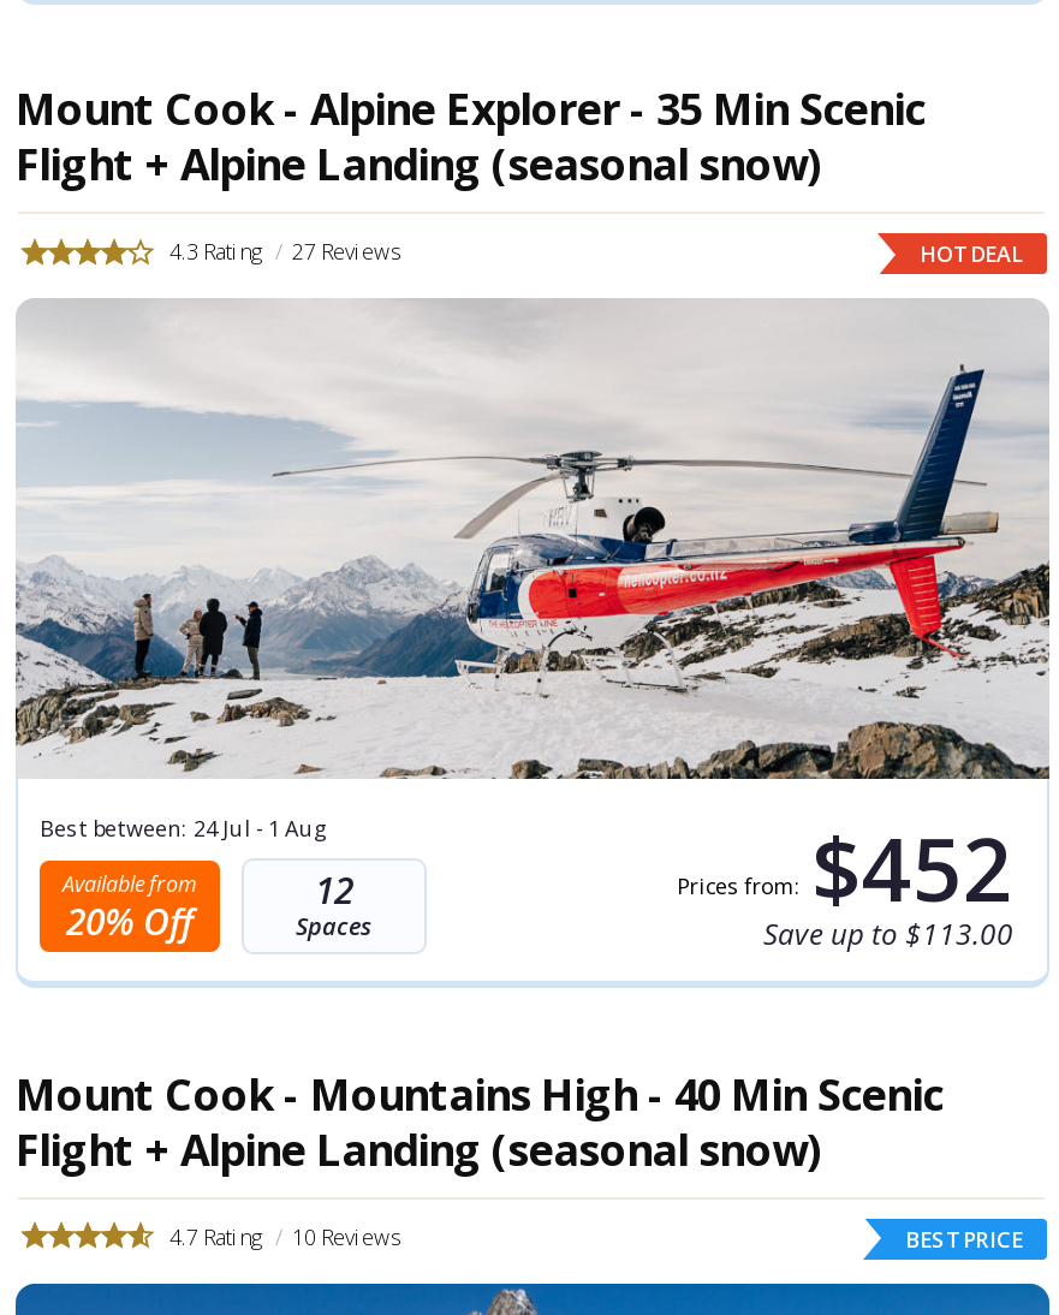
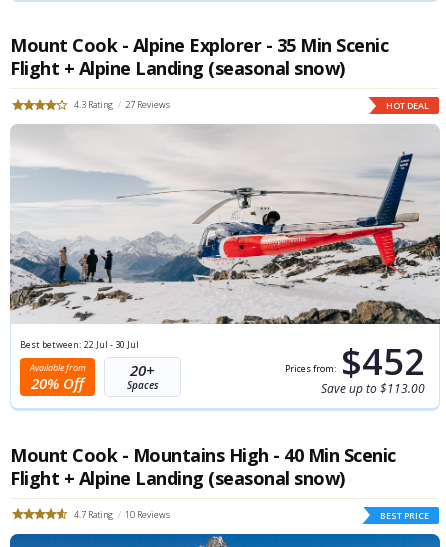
- Best between: 24 Jul - 1 Aug
+ Best between: 22 Jul - 30 Jul

- 12
+ 20+
